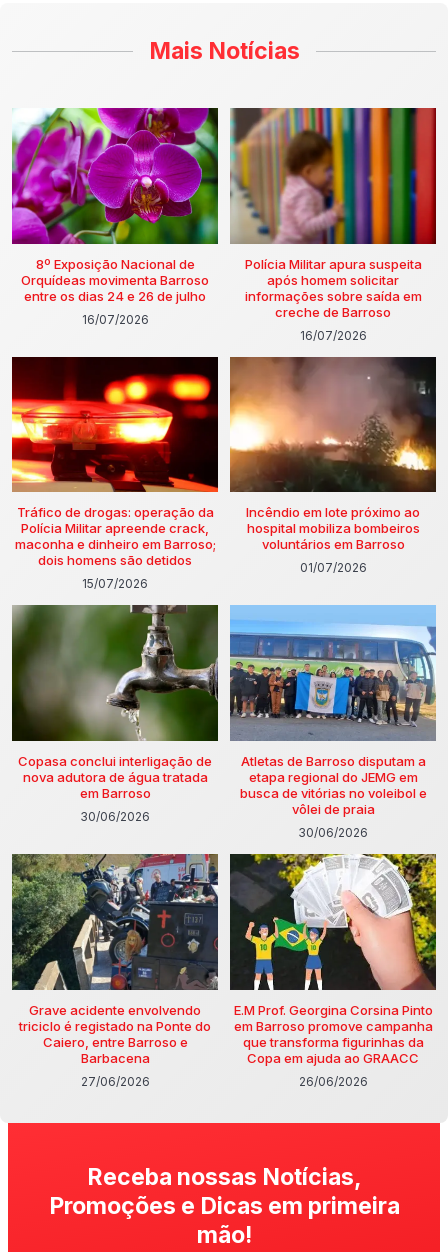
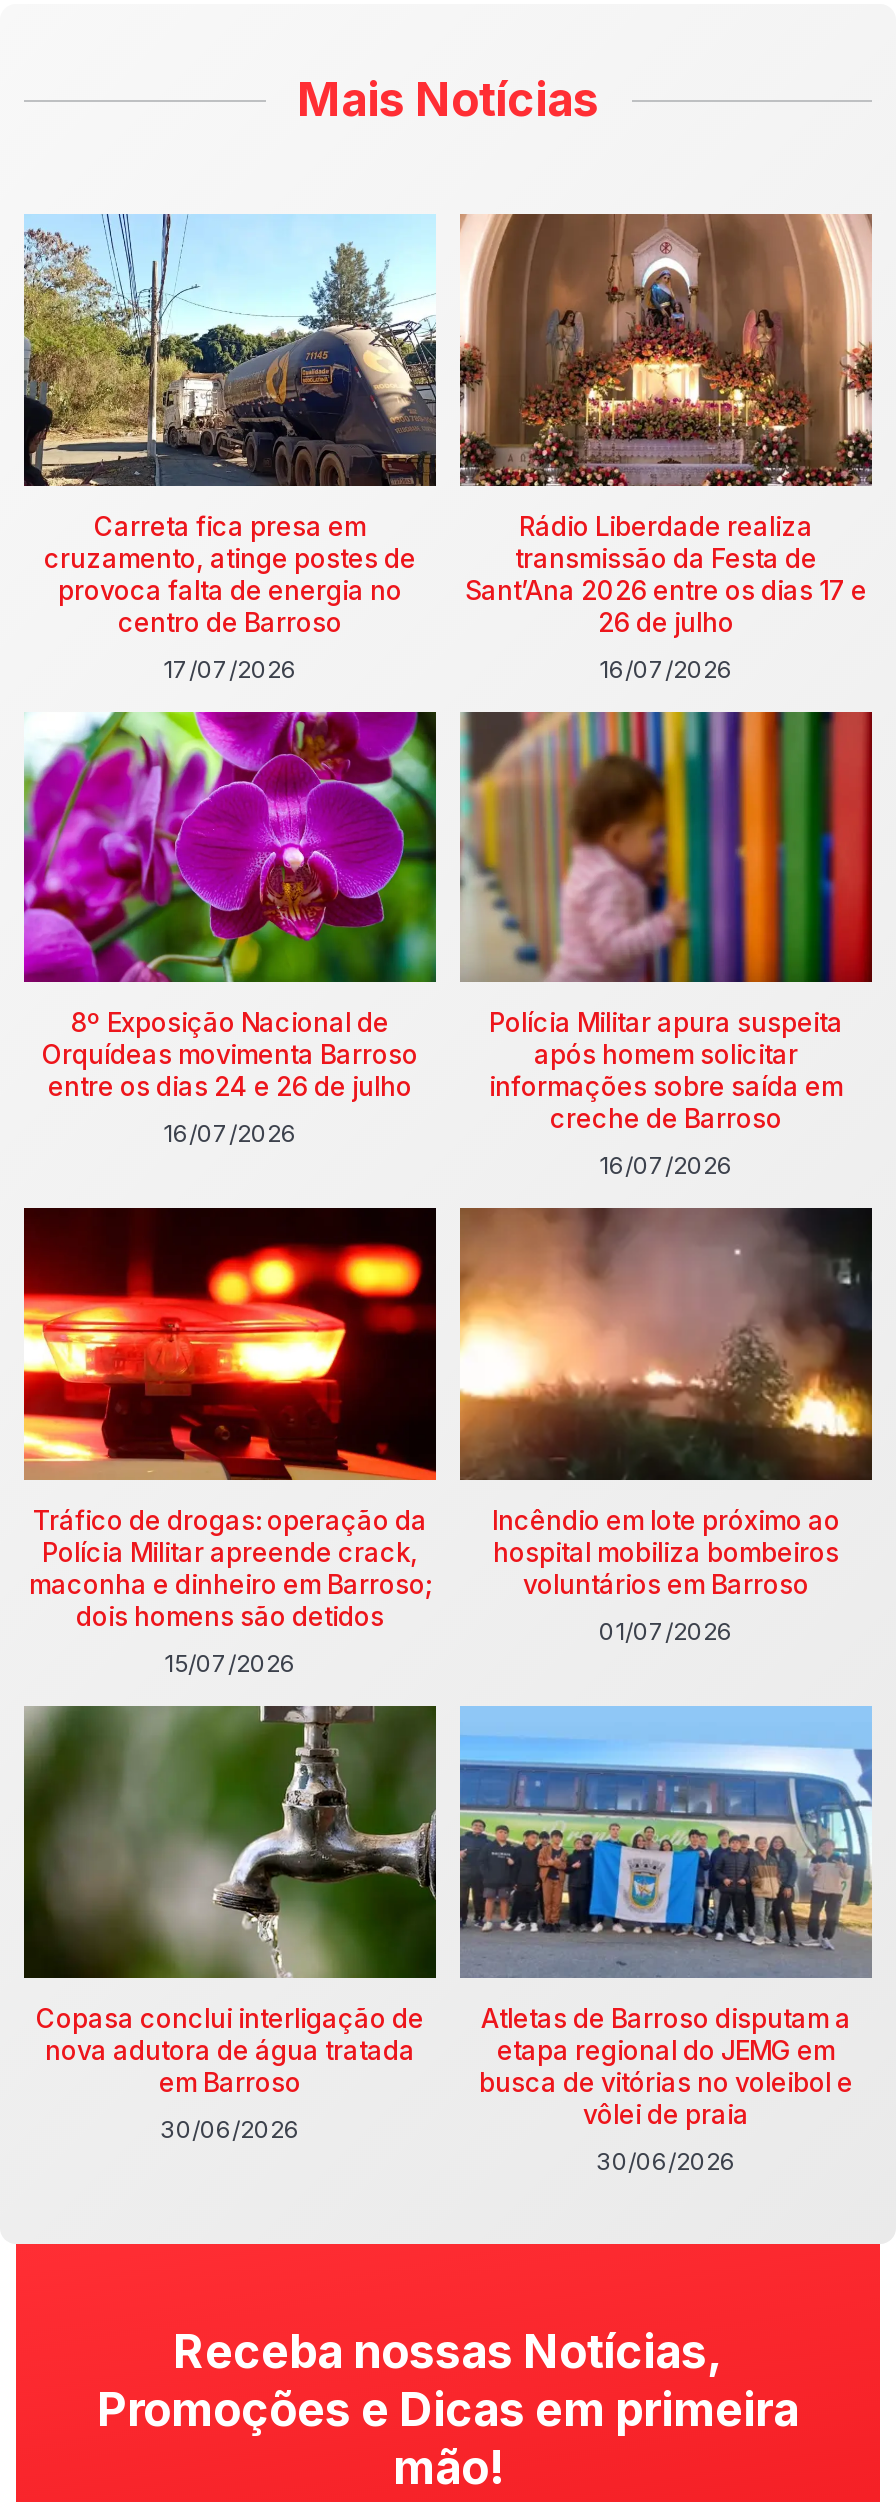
+ [image]
+ Carreta fica presa em
+ cruzamento, atinge postes de
+ provoca falta de energia no
+ centro de Barroso
+ 17/07/2026

+ [image]
+ Rádio Liberdade realiza
+ transmissão da Festa de
+ Sant’Ana 2026 entre os dias 17 e
+ 26 de julho
+ 16/07/2026

moved down: [image] | 8º Exposição Nacional de | Orquídeas movimenta Barroso | ... | vôlei de praia | 30/06/2026

- [image]
- Grave acidente envolvendo
- triciclo é registado na Ponte do
- Caiero, entre Barroso e
- Barbacena
- 27/06/2026

- [image]
- E.M Prof. Georgina Corsina Pinto
- em Barroso promove campanha
- que transforma figurinhas da
- Copa em ajuda ao GRAACC
- 26/06/2026
